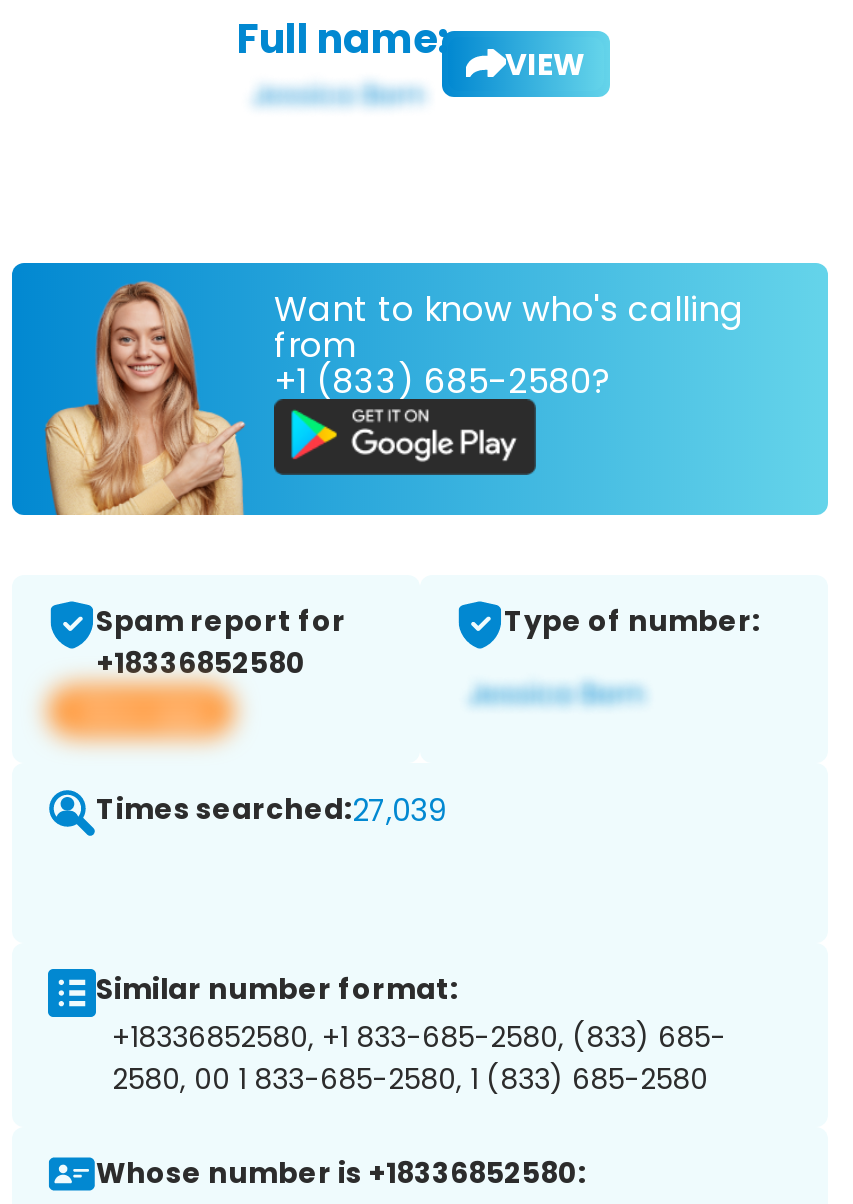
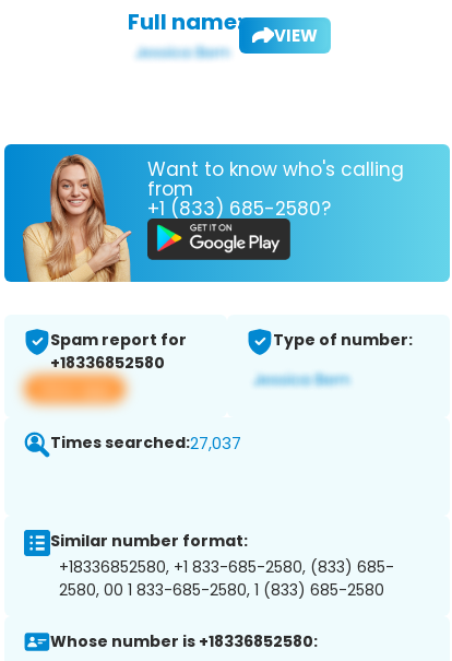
- Times searched:27,039
+ Times searched:27,037
